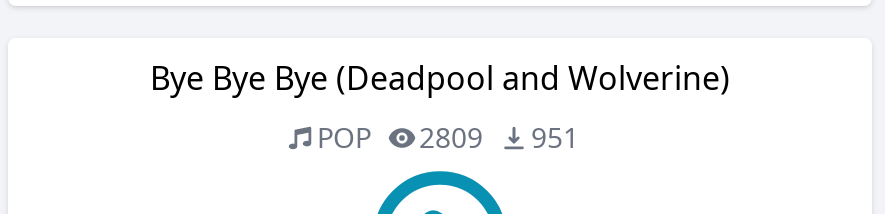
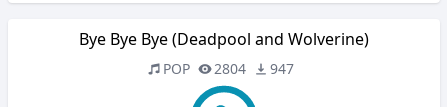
- 2809
+ 2804

- 951
+ 947
